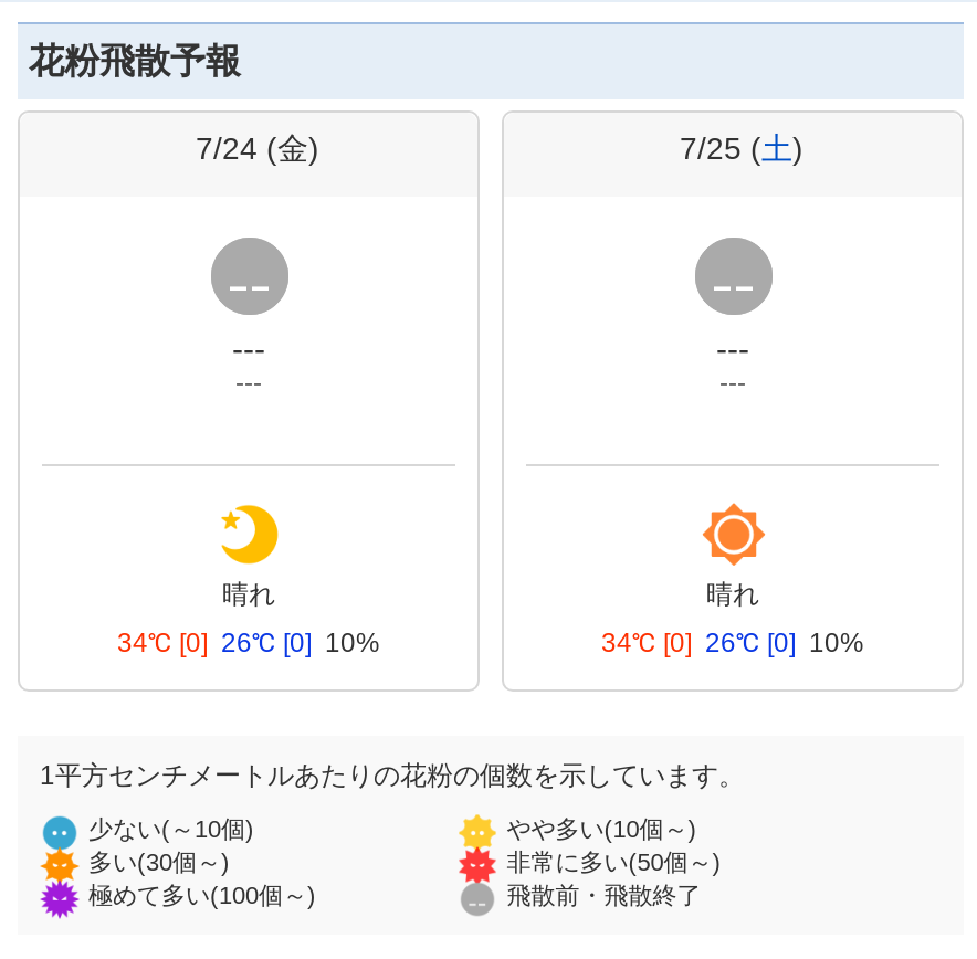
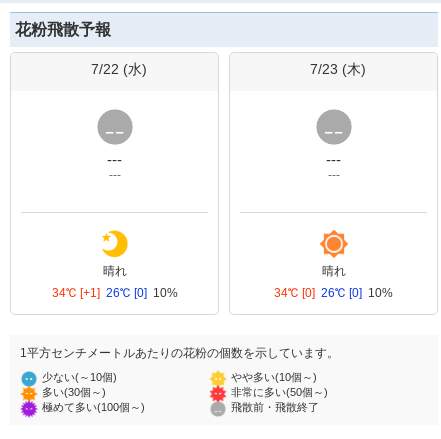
- 7/24 (金)
+ 7/22 (水)

- 7/25 (土)
+ 7/23 (木)

- 34℃ [0] 26℃ [0] 10%
+ 34℃ [+1] 26℃ [0] 10%
